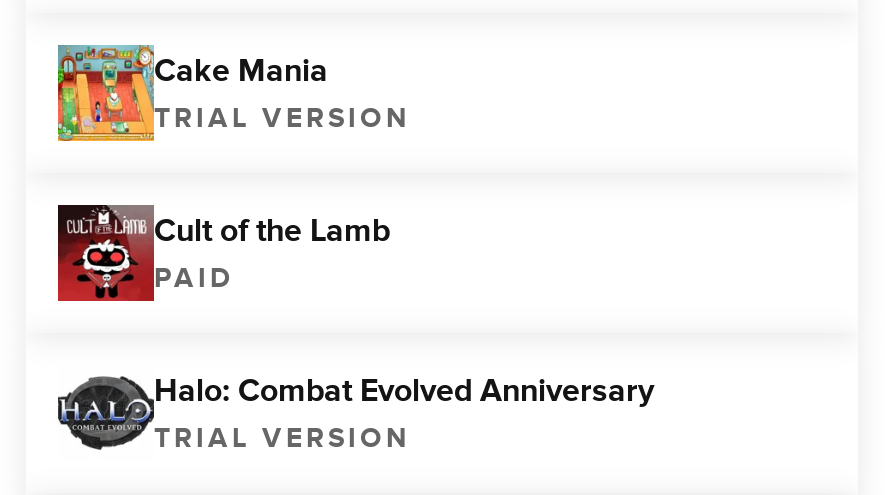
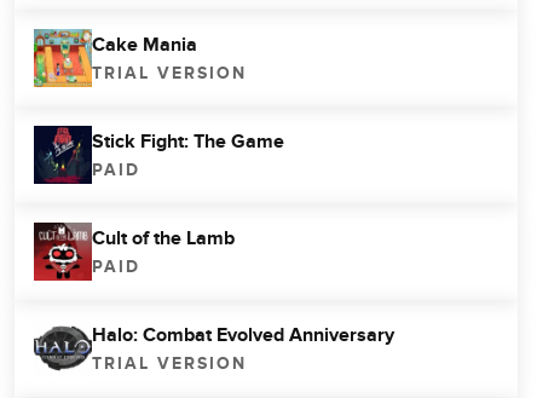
+ [image]
+ Stick Fight: The Game
+ PAID
